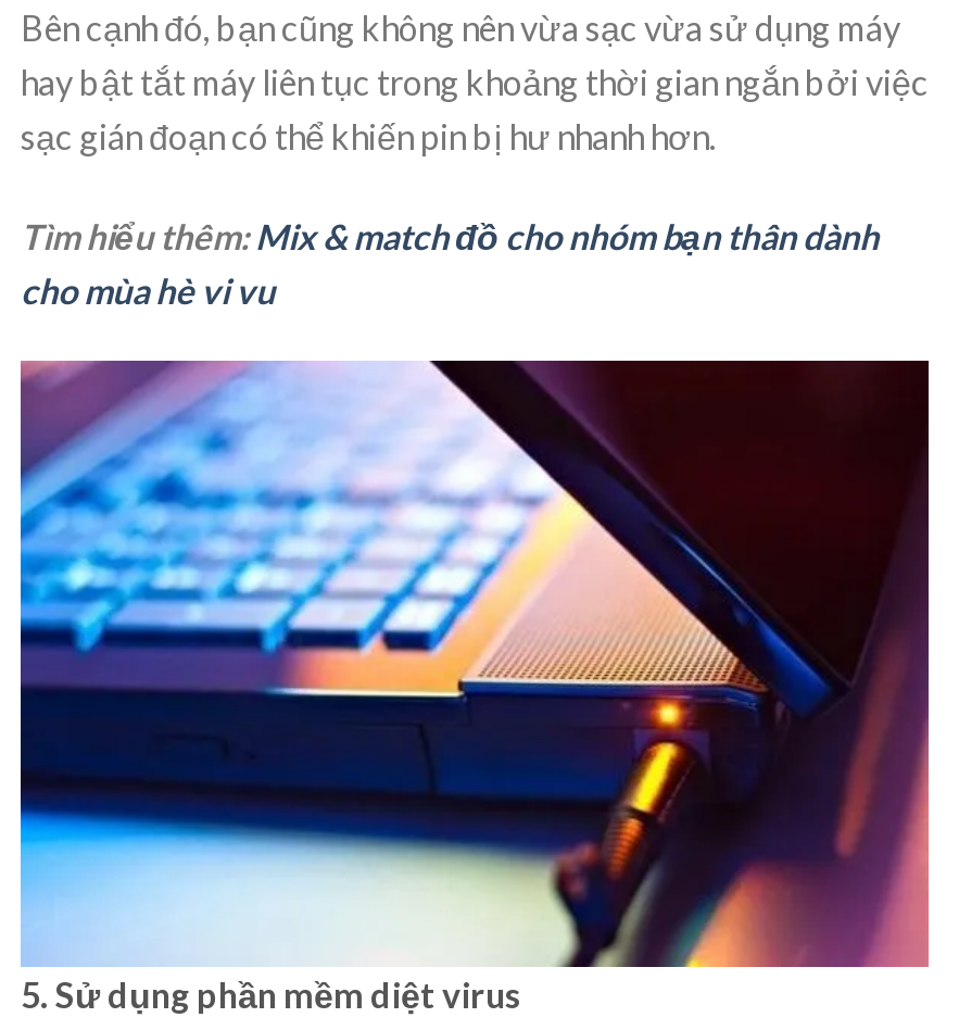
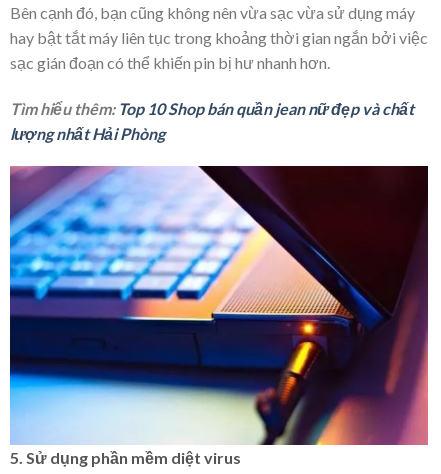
- Tìm hiểu thêm: Mix & match đồ cho nhóm bạn thân dành
- cho mùa hè vi vu
+ Tìm hiểu thêm: Top 10 Shop bán quần jean nữ đẹp và chất
+ lượng nhất Hải Phòng
